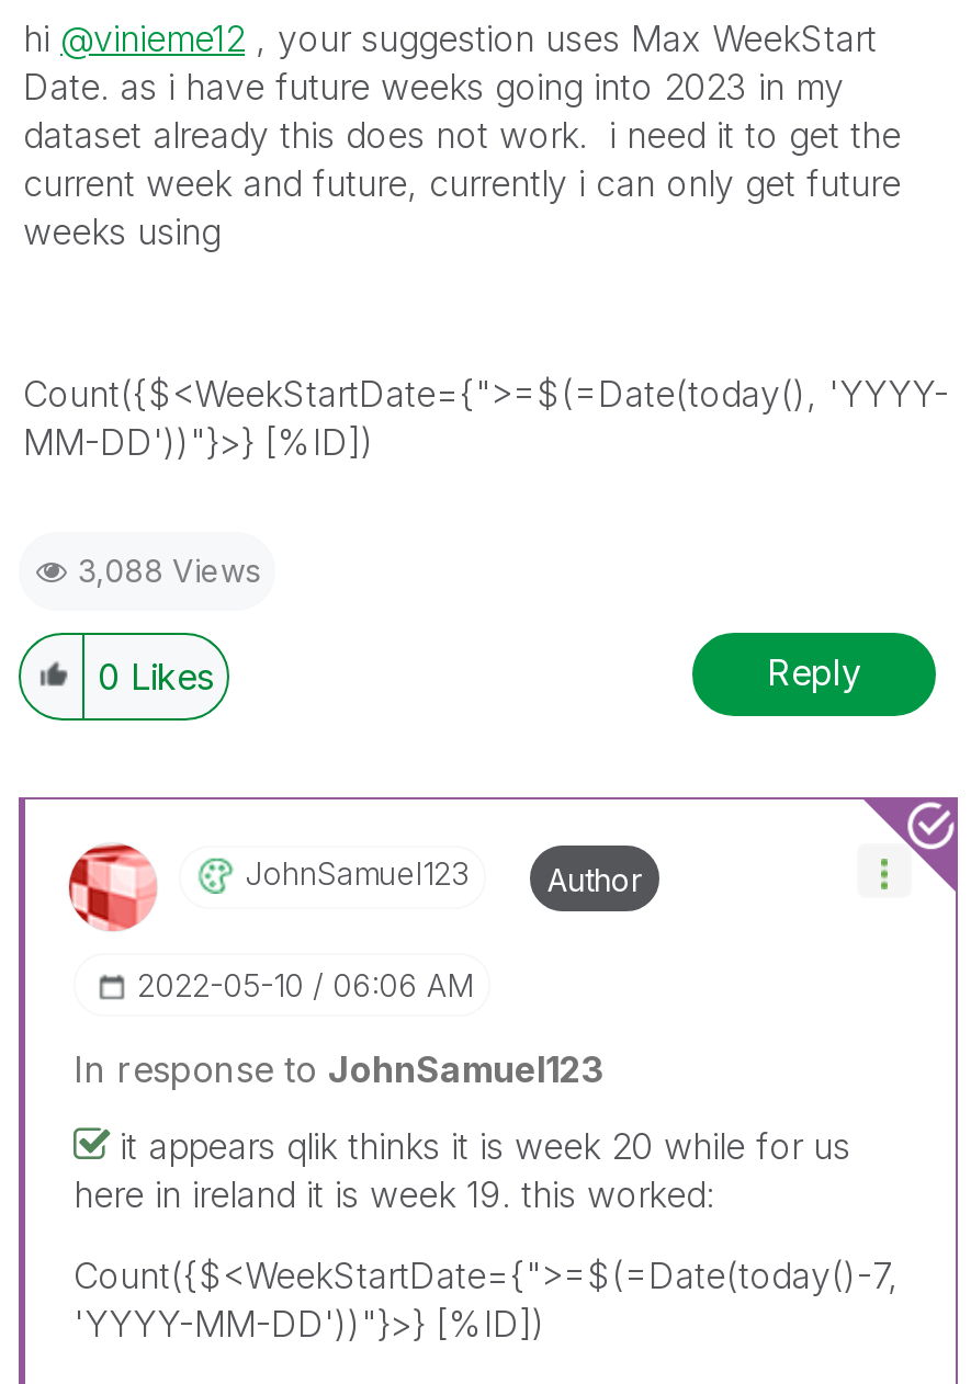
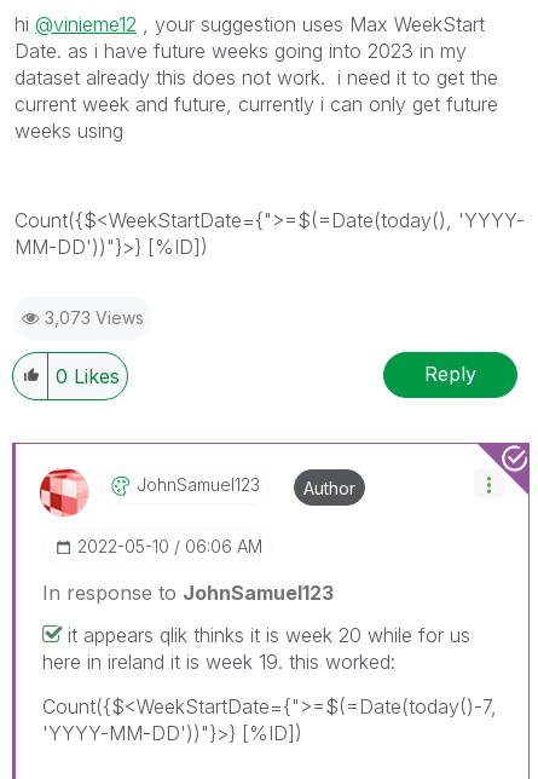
- 3,088 Views
+ 3,073 Views
